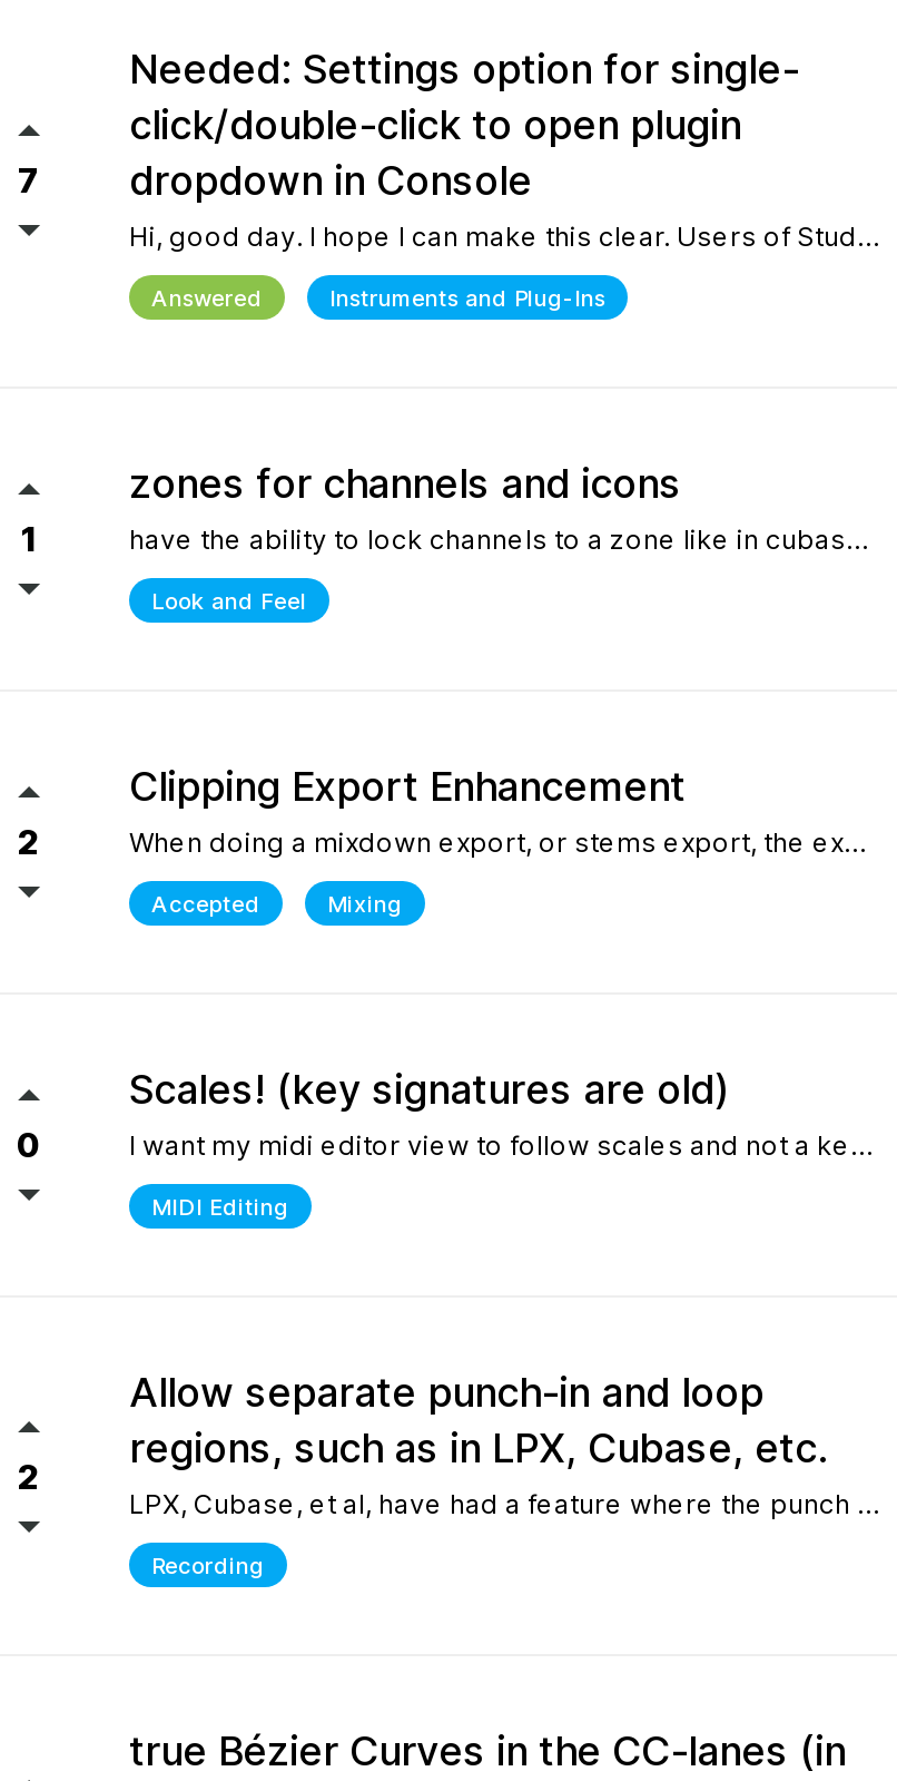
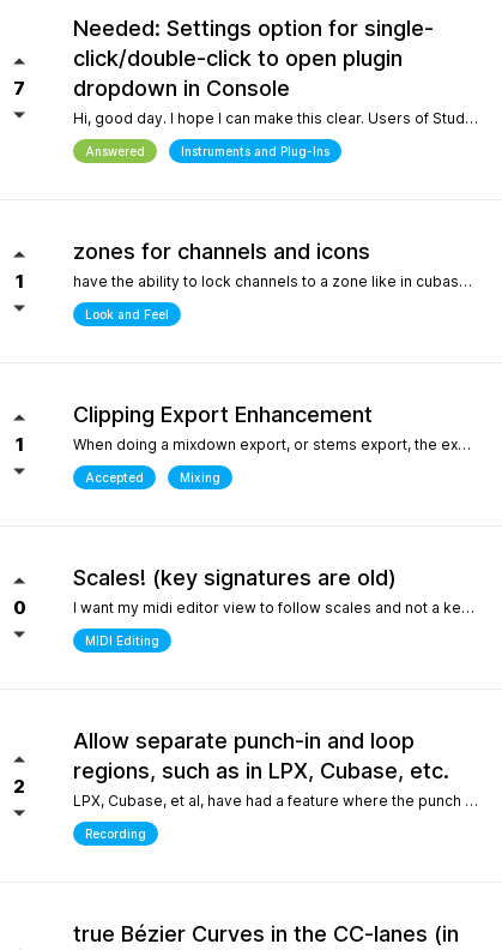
- 2
+ 1
